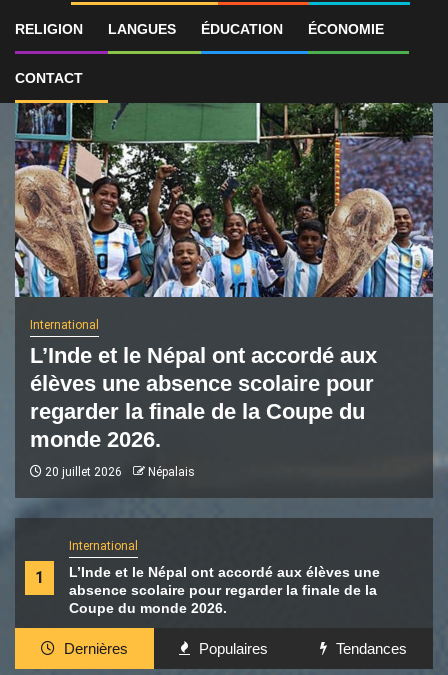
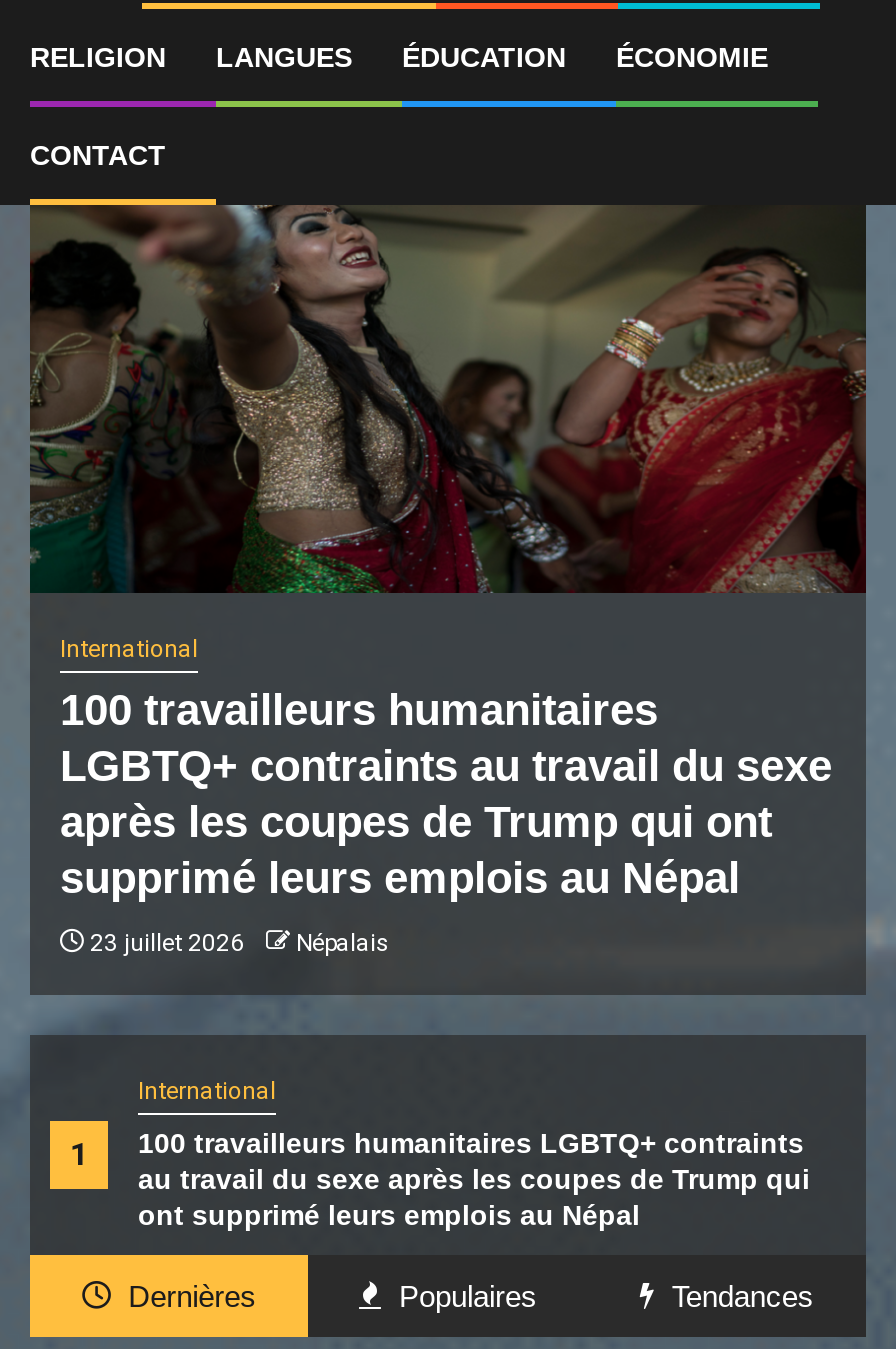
- [image]
+ [image]

- L’Inde et le Népal ont accordé aux
- élèves une absence scolaire pour
- regarder la finale de la Coupe du
- monde 2026.
+ 100 travailleurs humanitaires
+ LGBTQ+ contraints au travail du sexe
+ après les coupes de Trump qui ont
+ supprimé leurs emplois au Népal

- 20 juillet 2026 Népalais
+ 23 juillet 2026 Népalais

- L’Inde et le Népal ont accordé aux élèves une
- absence scolaire pour regarder la finale de la
- Coupe du monde 2026.
+ 100 travailleurs humanitaires LGBTQ+ contraints
+ au travail du sexe après les coupes de Trump qui
+ ont supprimé leurs emplois au Népal
